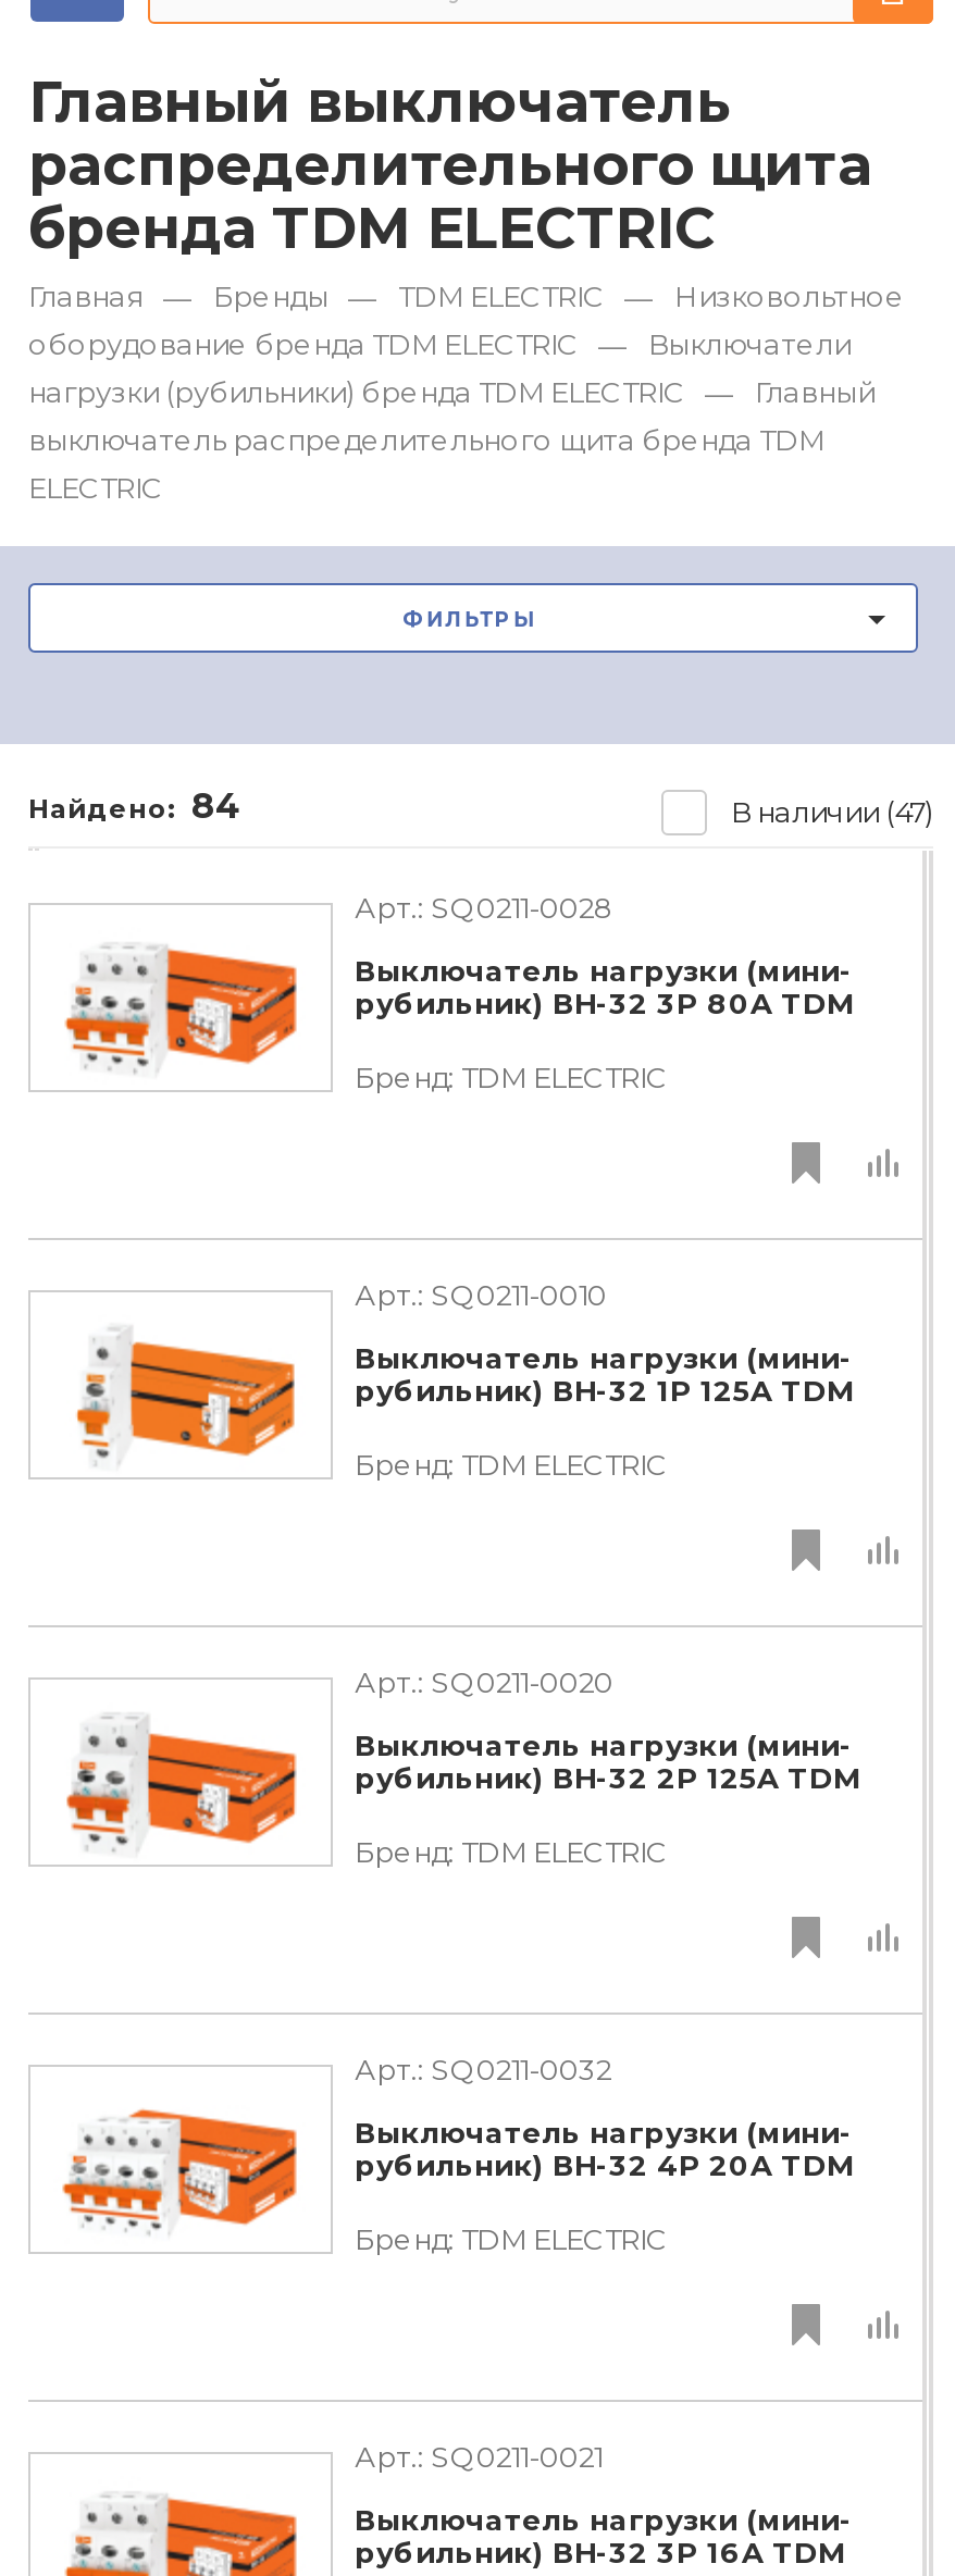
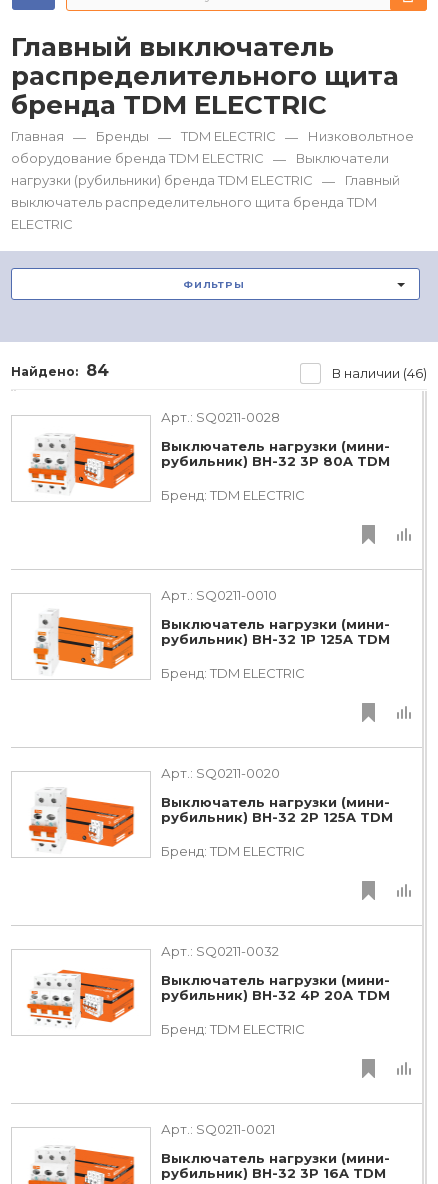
- В наличии (47)
+ В наличии (46)
